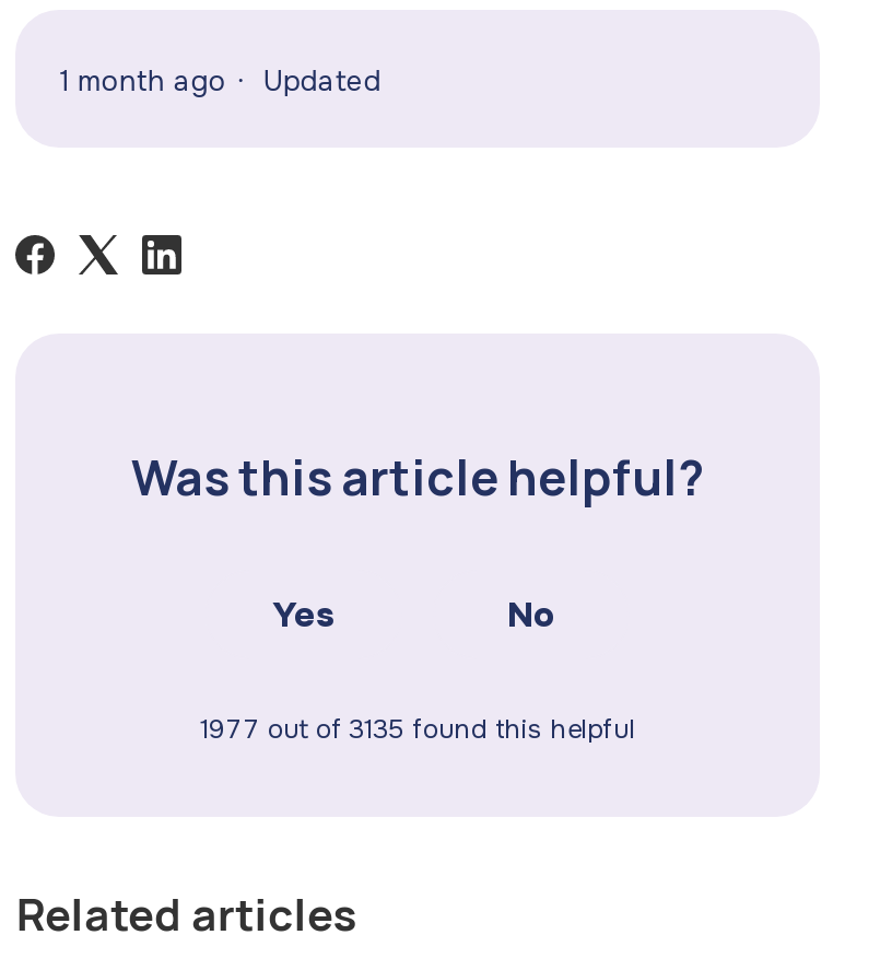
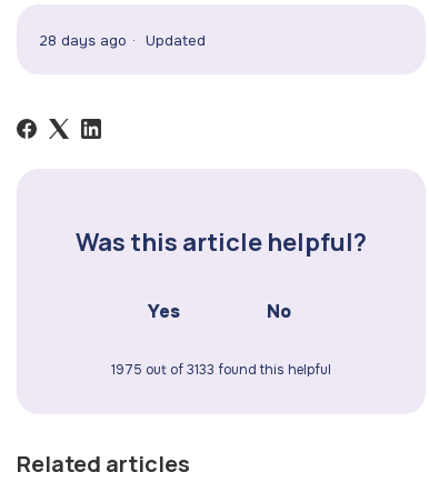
- 1 month ago Updated
+ 28 days ago Updated

- 1977 out of 3135 found this helpful
+ 1975 out of 3133 found this helpful
